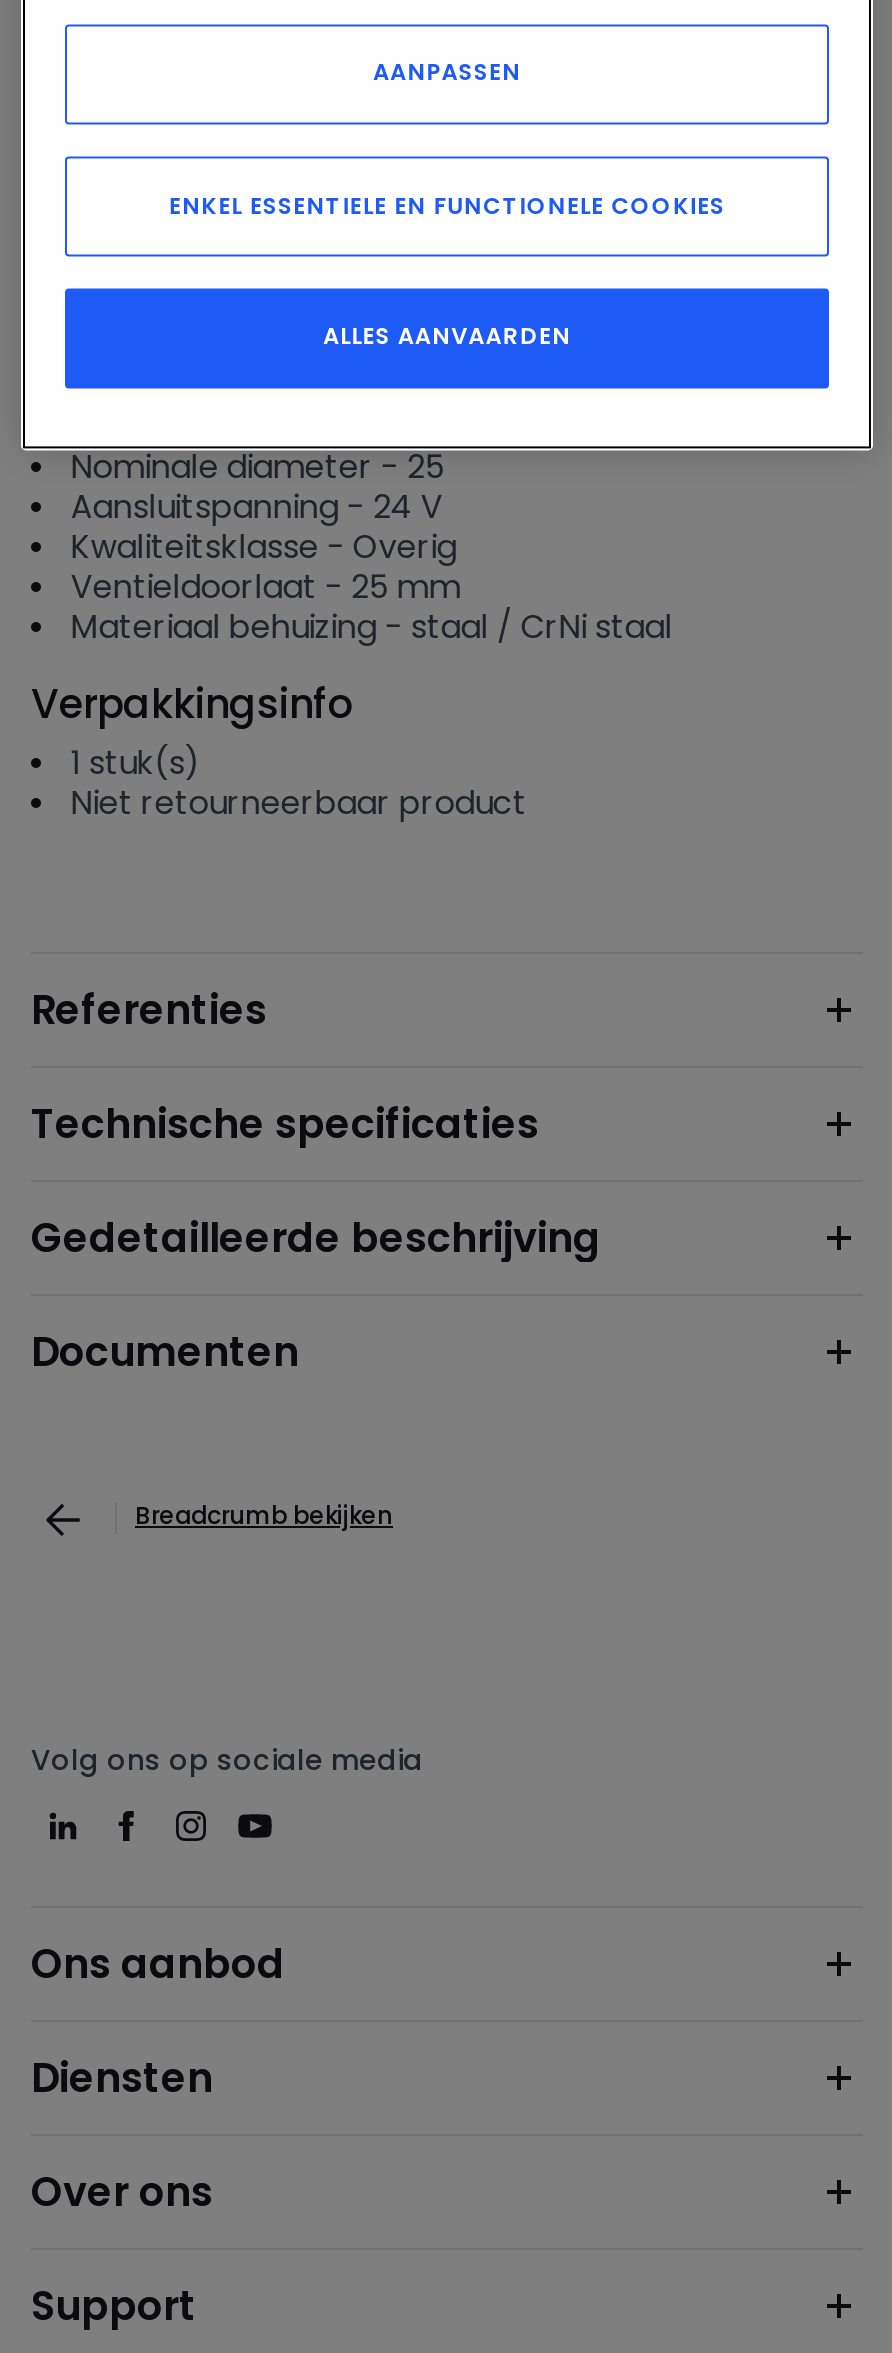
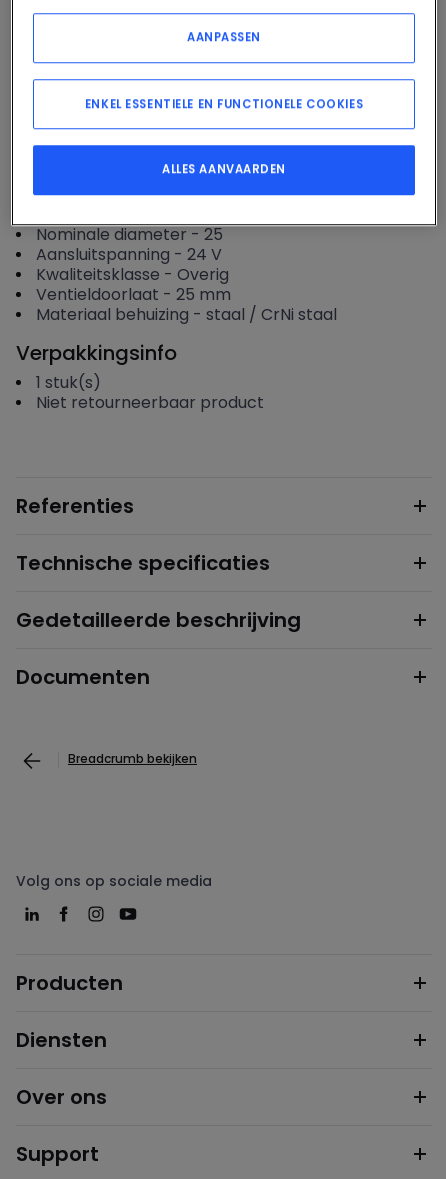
- Ons aanbod
+ Producten
